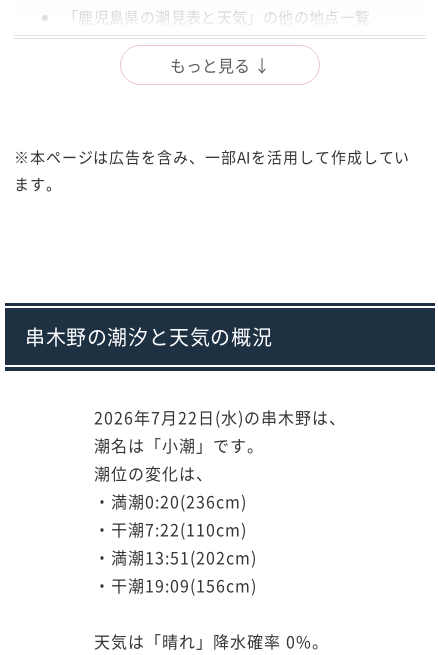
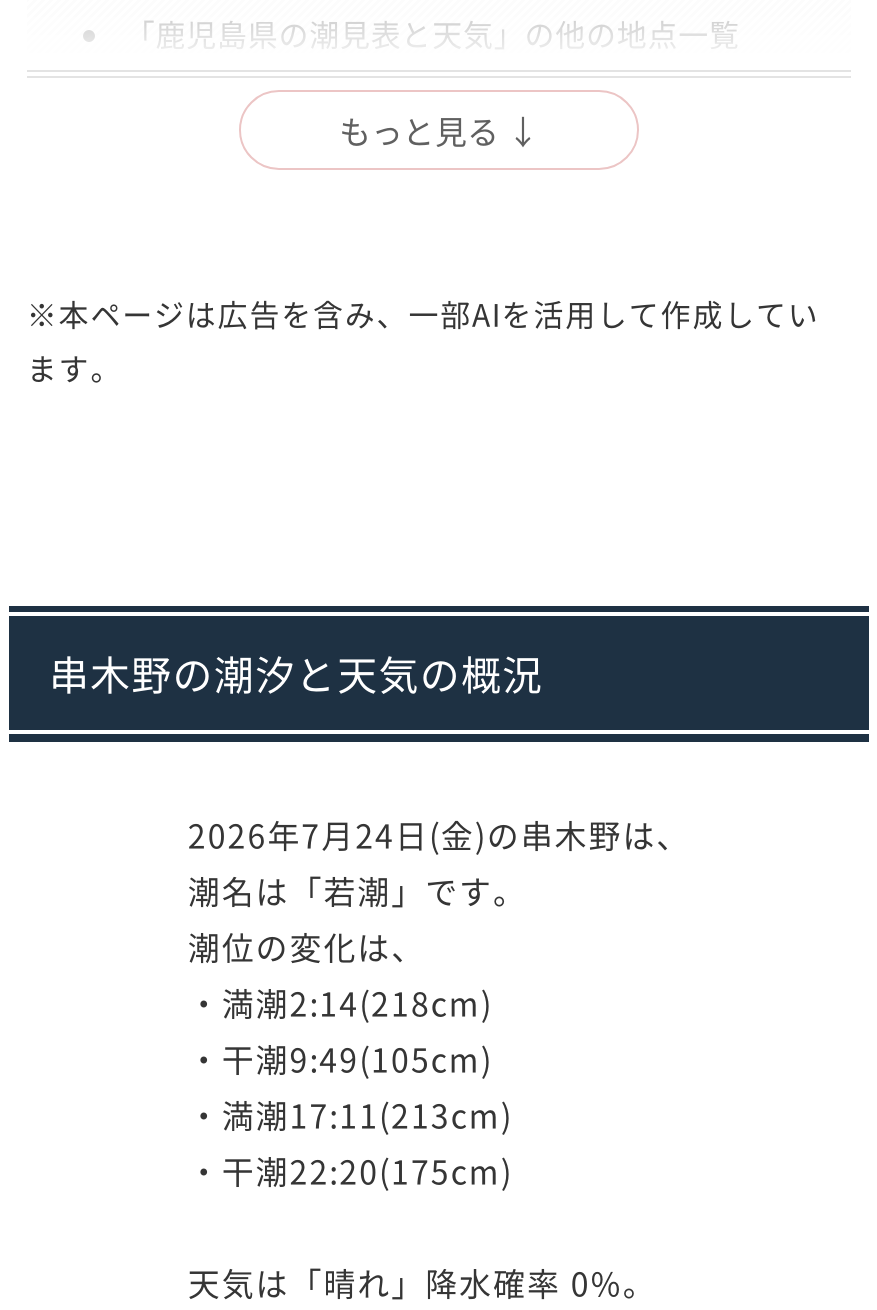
- 2026年7月22日(水)の串木野は、
+ 2026年7月24日(金)の串木野は、

- 潮名は「小潮」です。
+ 潮名は「若潮」です。

- ・満潮0:20(236cm)
+ ・満潮2:14(218cm)

- ・干潮7:22(110cm)
+ ・干潮9:49(105cm)

- ・満潮13:51(202cm)
+ ・満潮17:11(213cm)

- ・干潮19:09(156cm)
+ ・干潮22:20(175cm)
